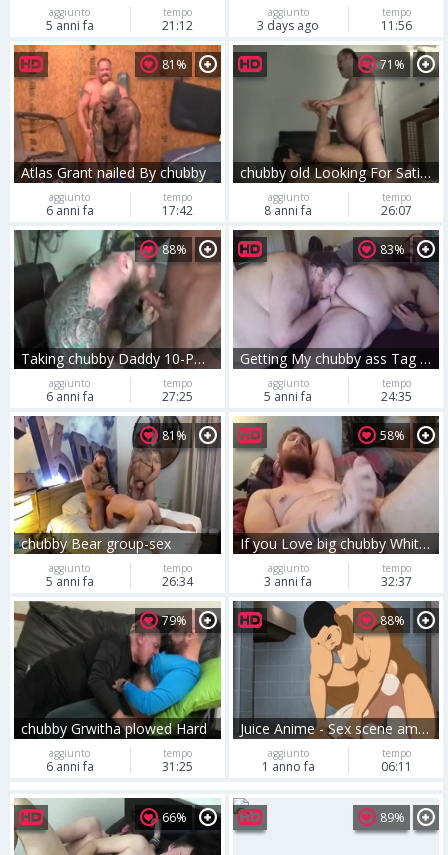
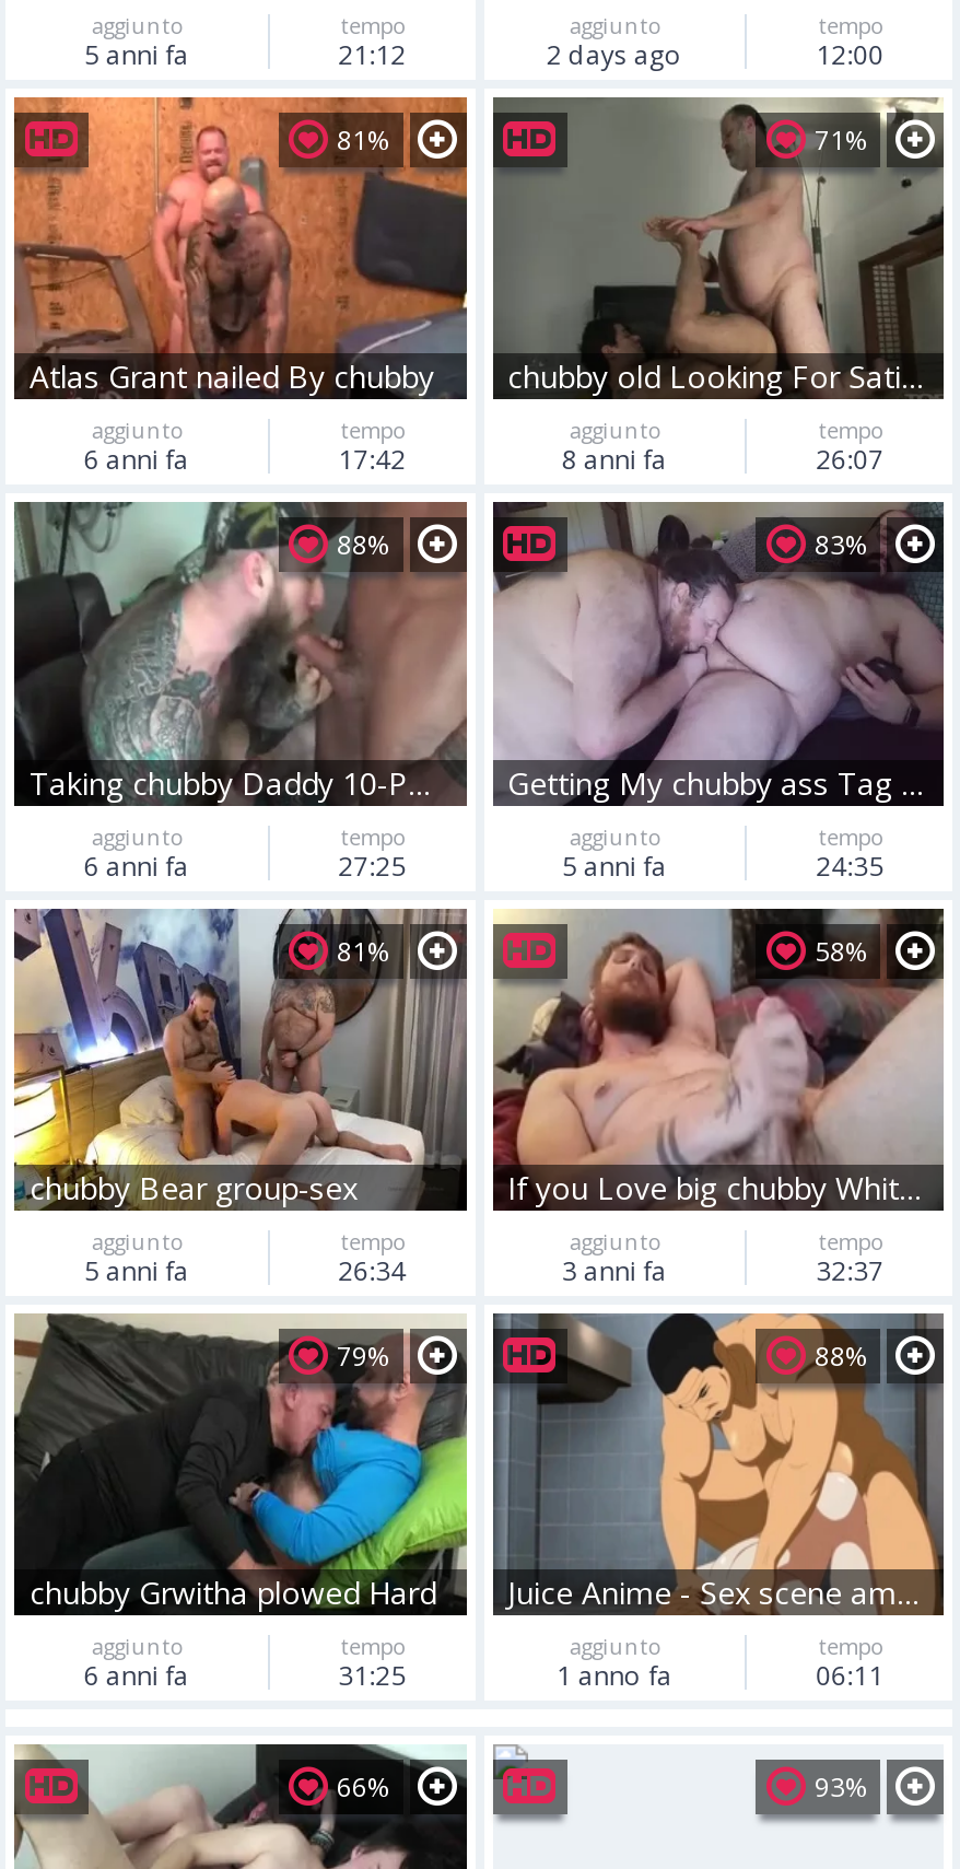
- 3 days ago
+ 2 days ago

- 11:56
+ 12:00

- 89%
+ 93%
